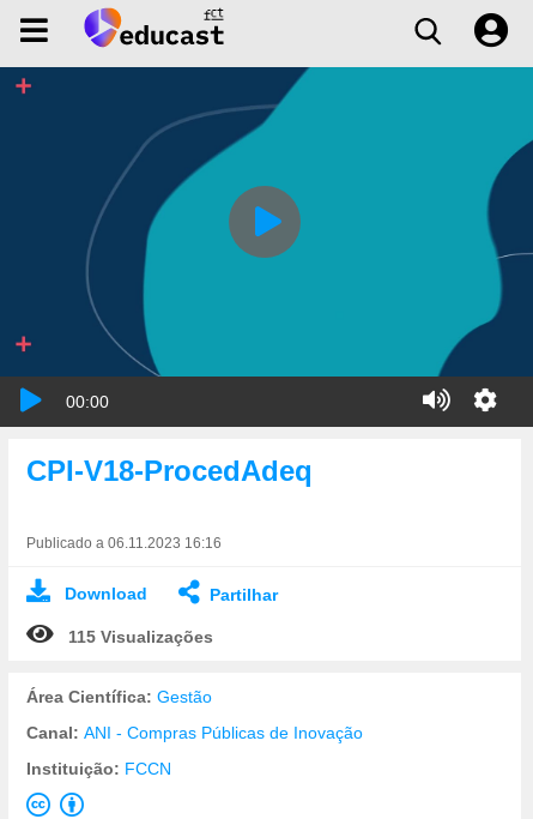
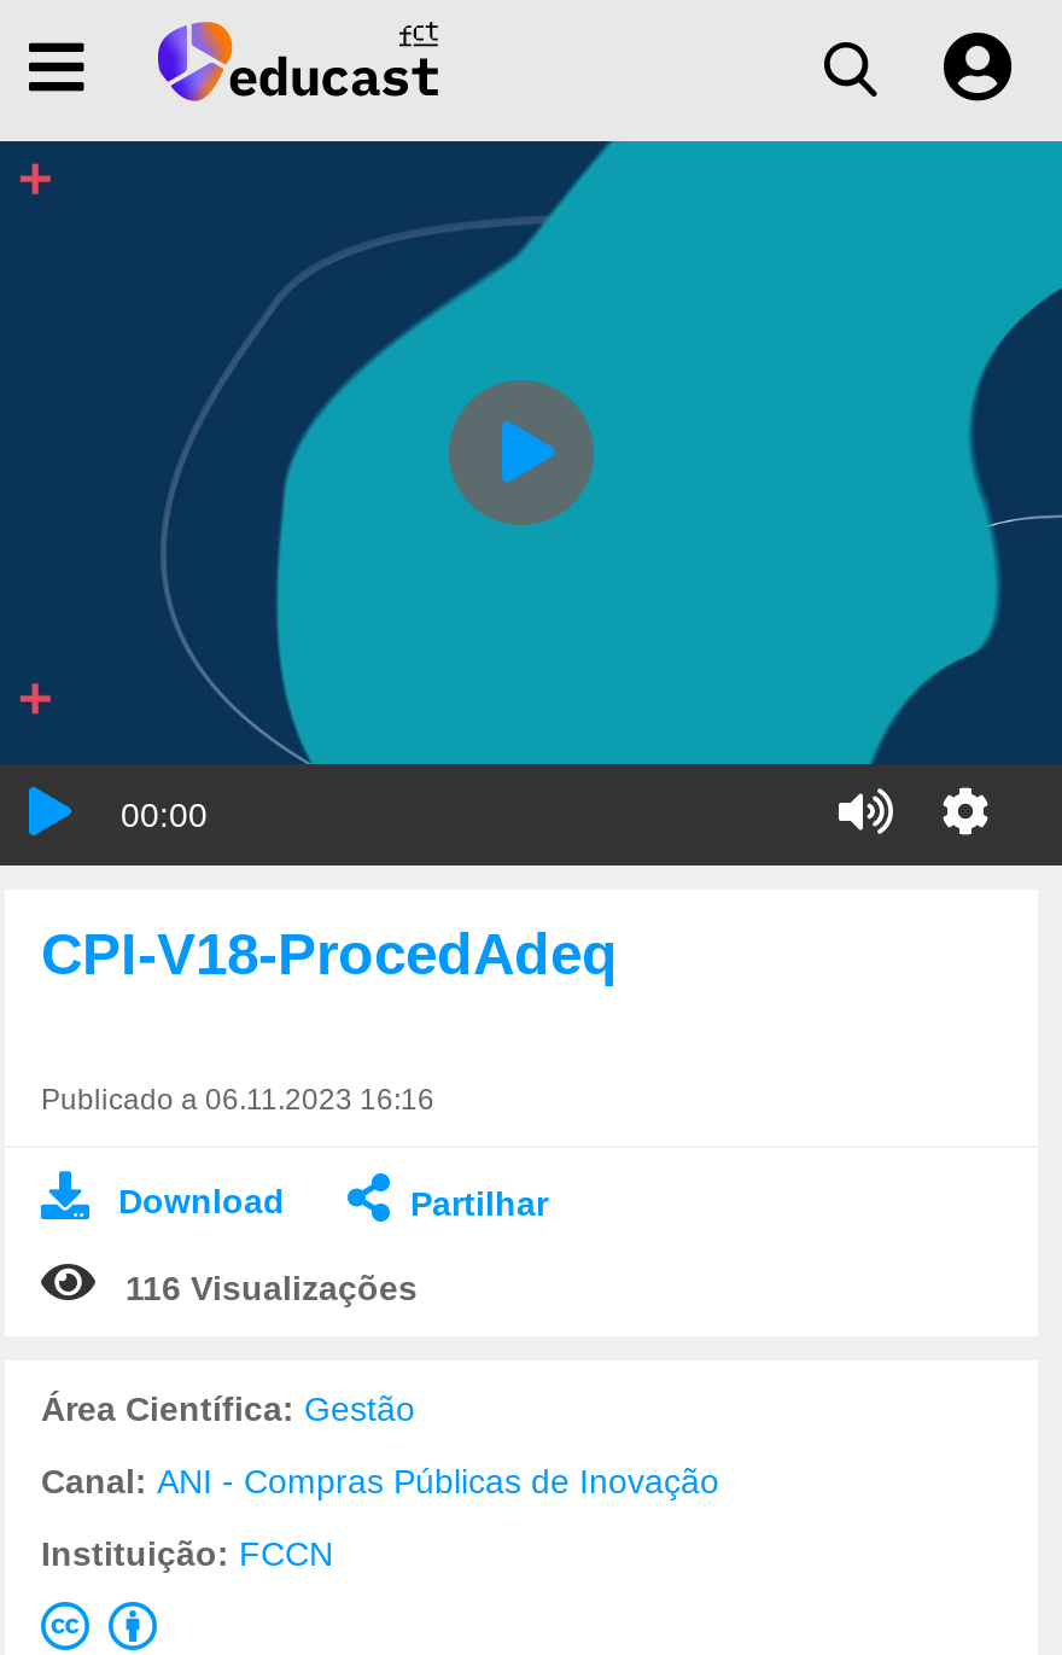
- 115 Visualizações
+ 116 Visualizações
